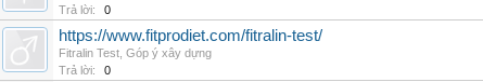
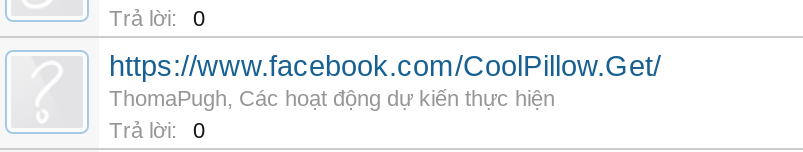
- https://www.fitprodiet.com/fitralin-test/
- Fitralin Test, Góp ý xây dựng
+ https://www.facebook.com/CoolPillow.Get/
+ ThomaPugh, Các hoạt động dự kiến thực hiện
